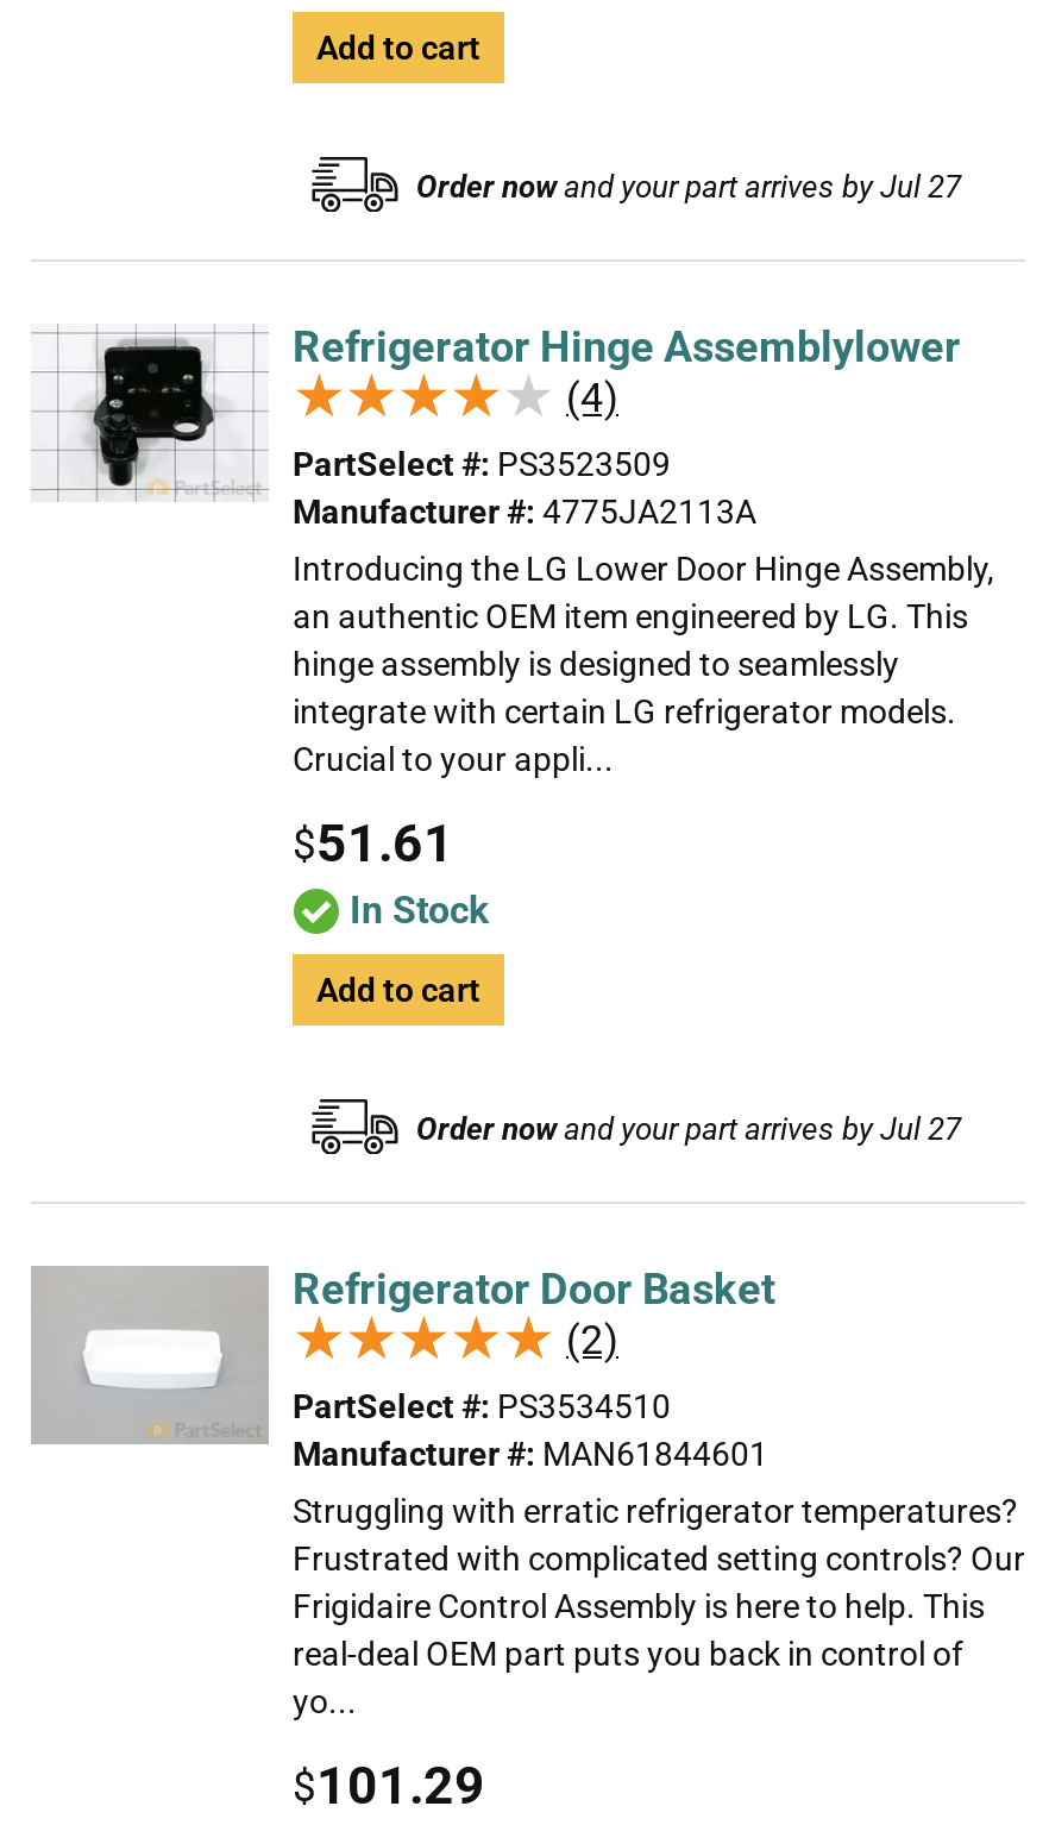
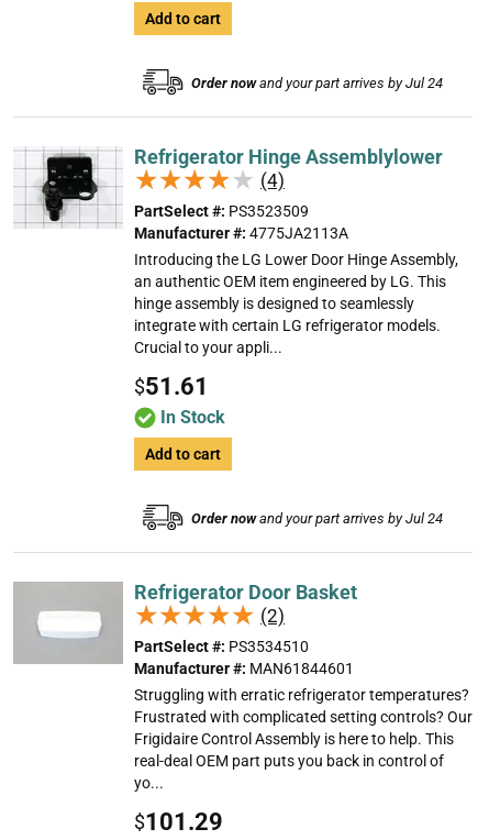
- Order now and your part arrives by Jul 27
+ Order now and your part arrives by Jul 24

- Order now and your part arrives by Jul 27
+ Order now and your part arrives by Jul 24
